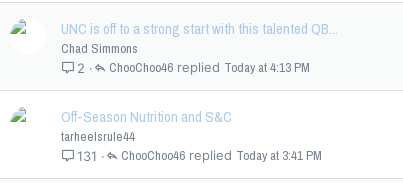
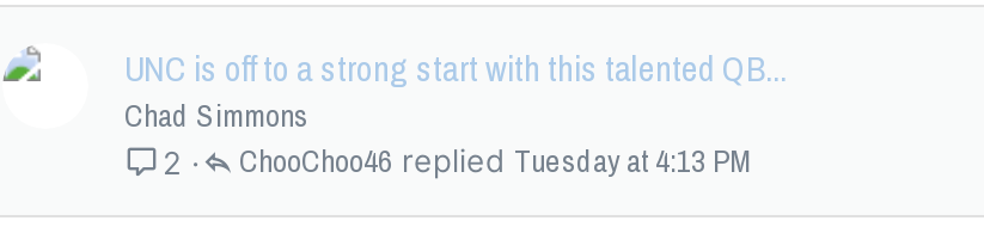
- Today at 4:13 PM
- ChooChoo46
- Off-Season Nutrition and S&C
- tarheelsrule44
- 131
- Today at 3:41 PM
+ Tuesday at 4:13 PM
